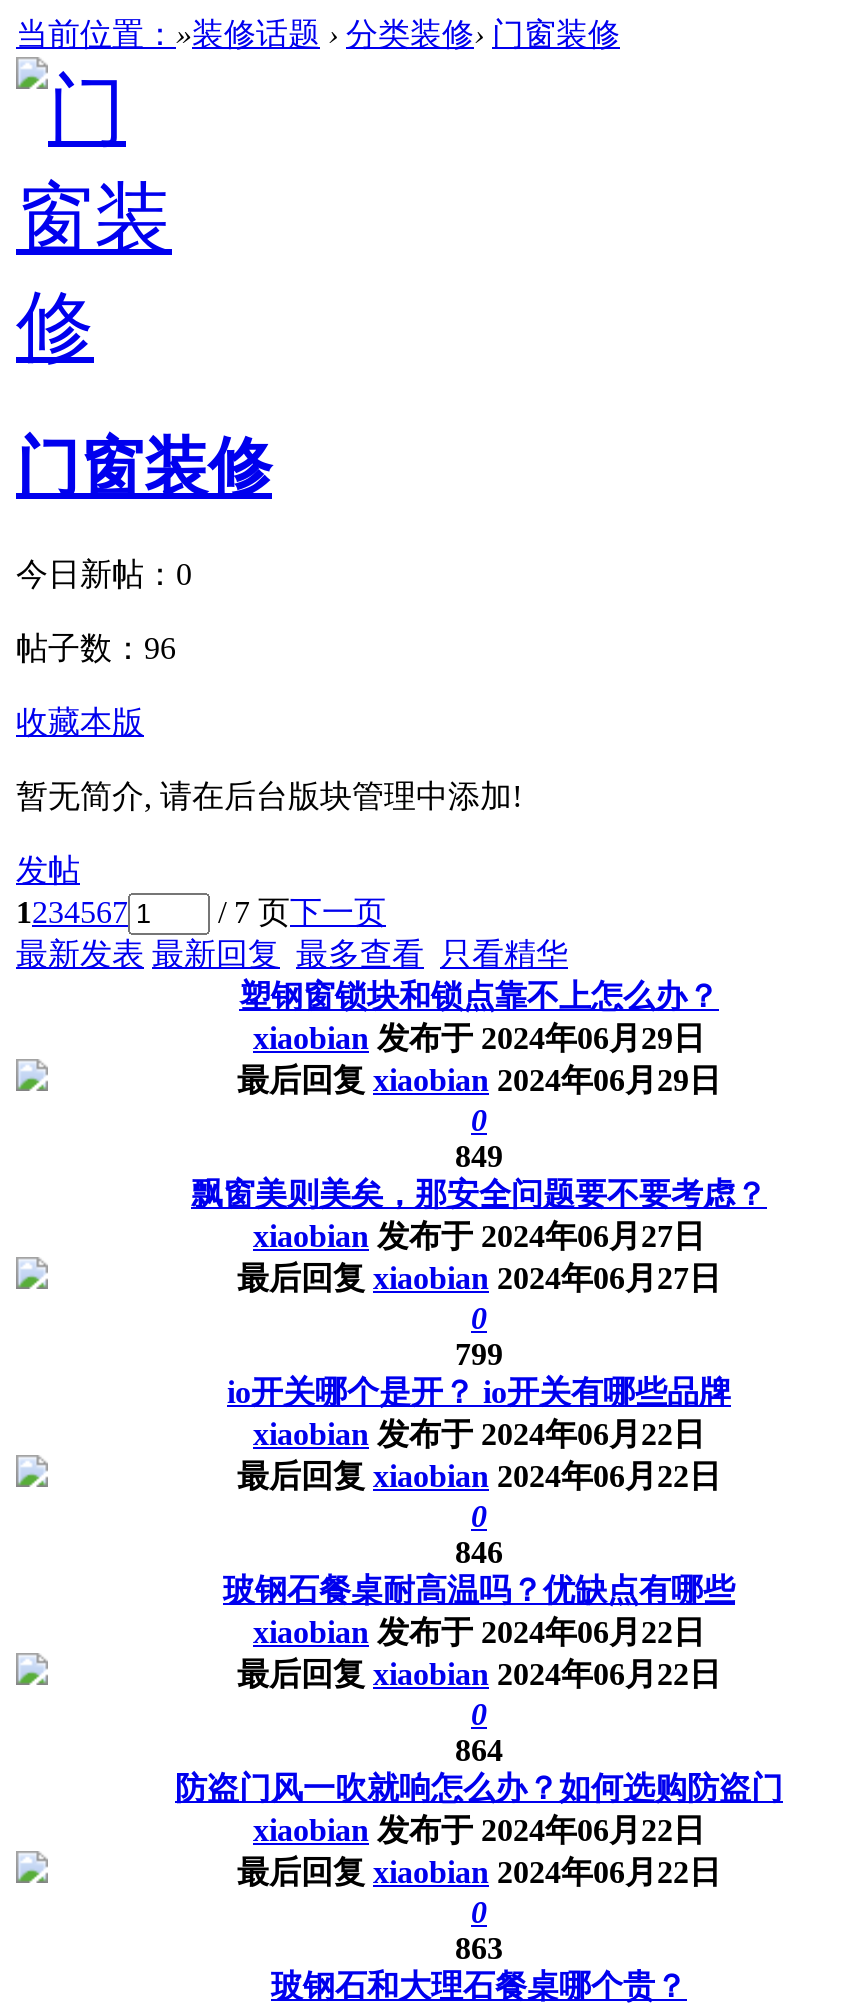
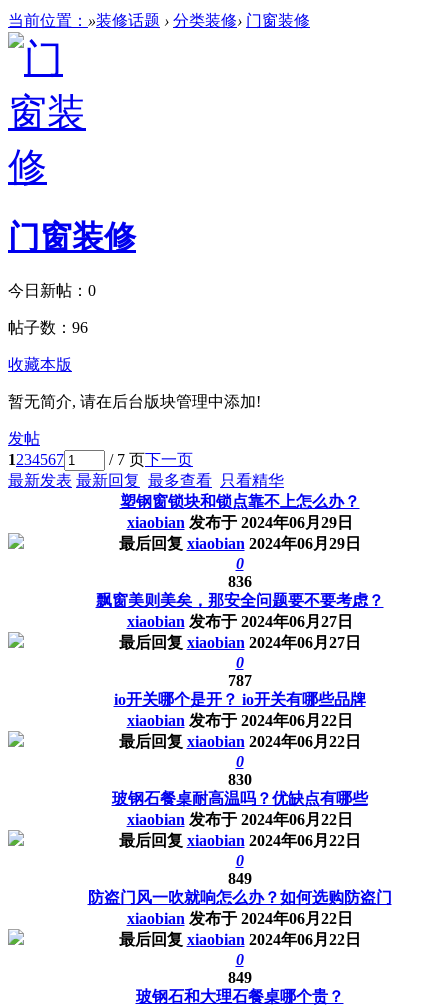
- 849
+ 836

- 799
+ 787

- 846
+ 830

- 864
+ 849

- 863
+ 849
